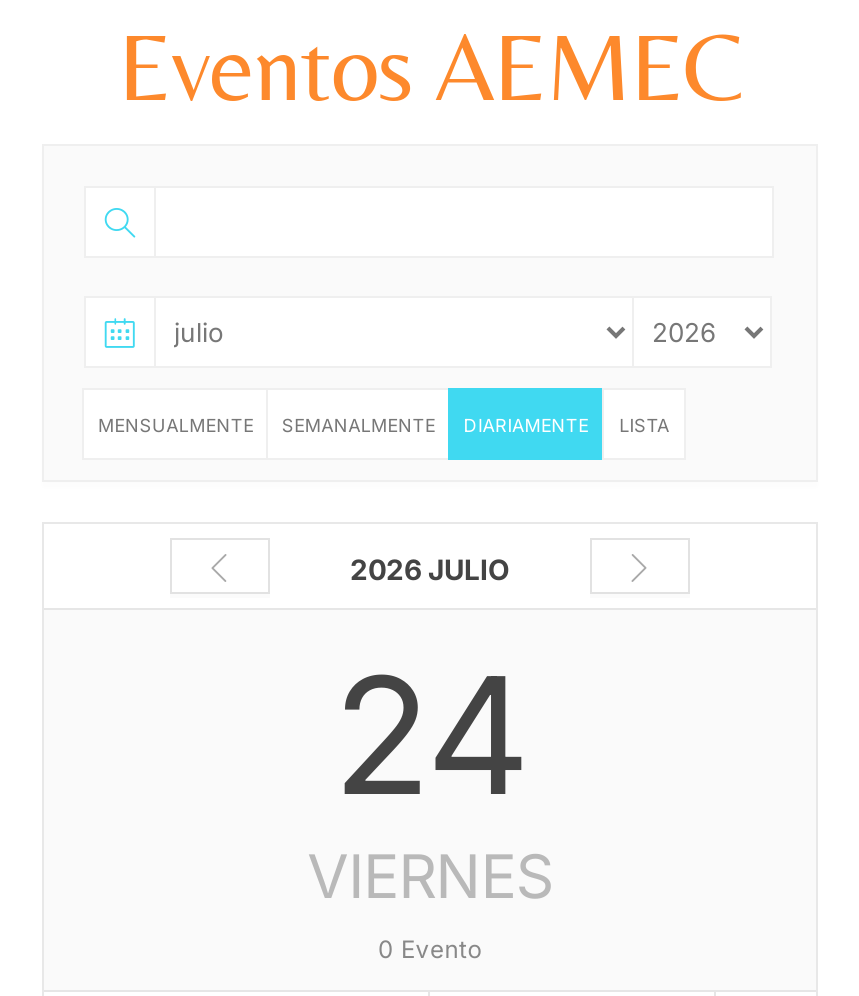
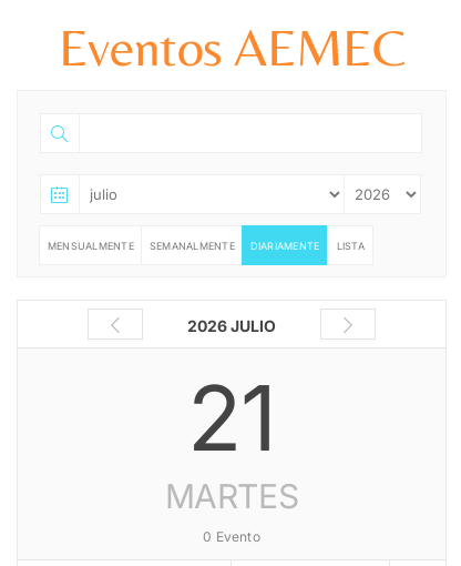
- 24
- VIERNES
+ 21
+ MARTES
